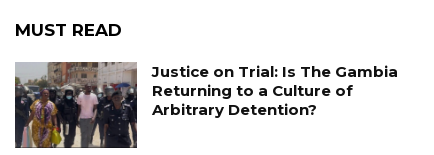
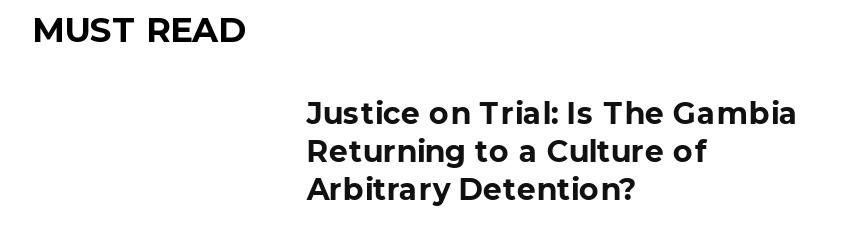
- [image]
